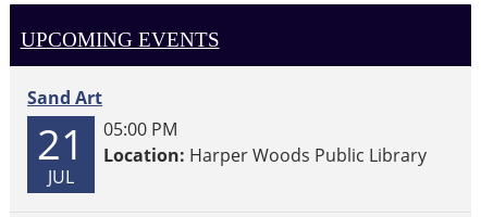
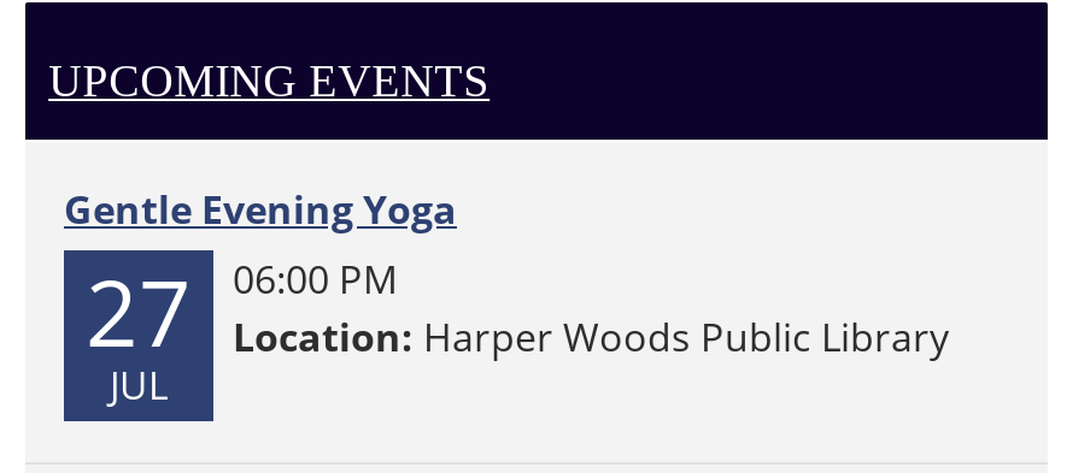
- Sand Art
- 21
+ Gentle Evening Yoga
+ 27

- 05:00 PM
+ 06:00 PM
